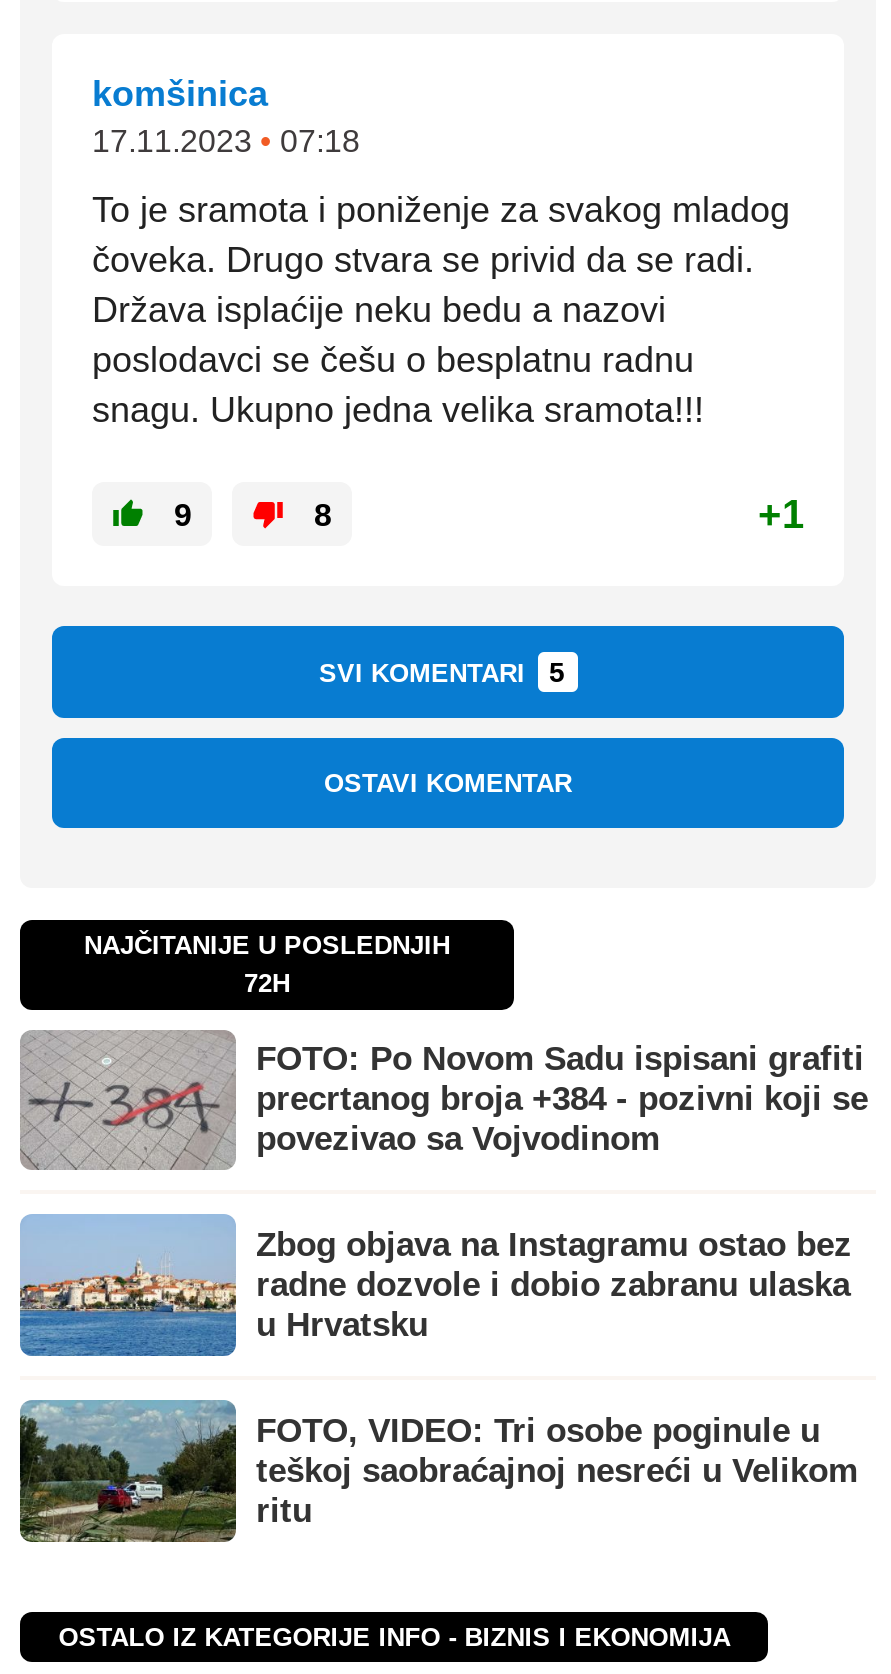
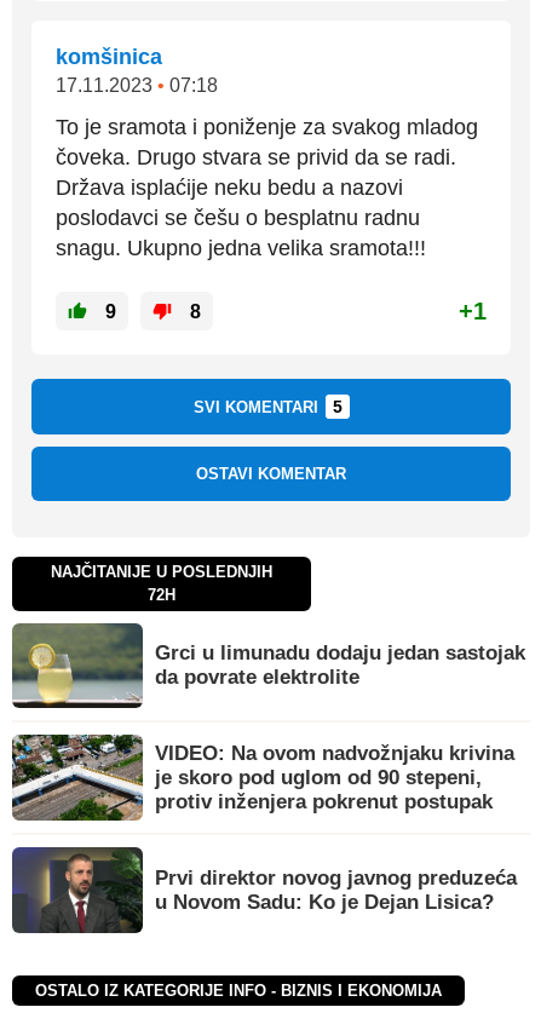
- [image]
- FOTO: Po Novom Sadu ispisani grafiti
- precrtanog broja +384 - pozivni koji se
- povezivao sa Vojvodinom
+ [image]
+ Grci u limunadu dodaju jedan sastojak
+ da povrate elektrolite

- [image]
- Zbog objava na Instagramu ostao bez
- radne dozvole i dobio zabranu ulaska
- u Hrvatsku
+ [image]
+ VIDEO: Na ovom nadvožnjaku krivina
+ je skoro pod uglom od 90 stepeni,
+ protiv inženjera pokrenut postupak

- [image]
- FOTO, VIDEO: Tri osobe poginule u
- teškoj saobraćajnoj nesreći u Velikom
- ritu
+ [image]
+ Prvi direktor novog javnog preduzeća
+ u Novom Sadu: Ko je Dejan Lisica?
